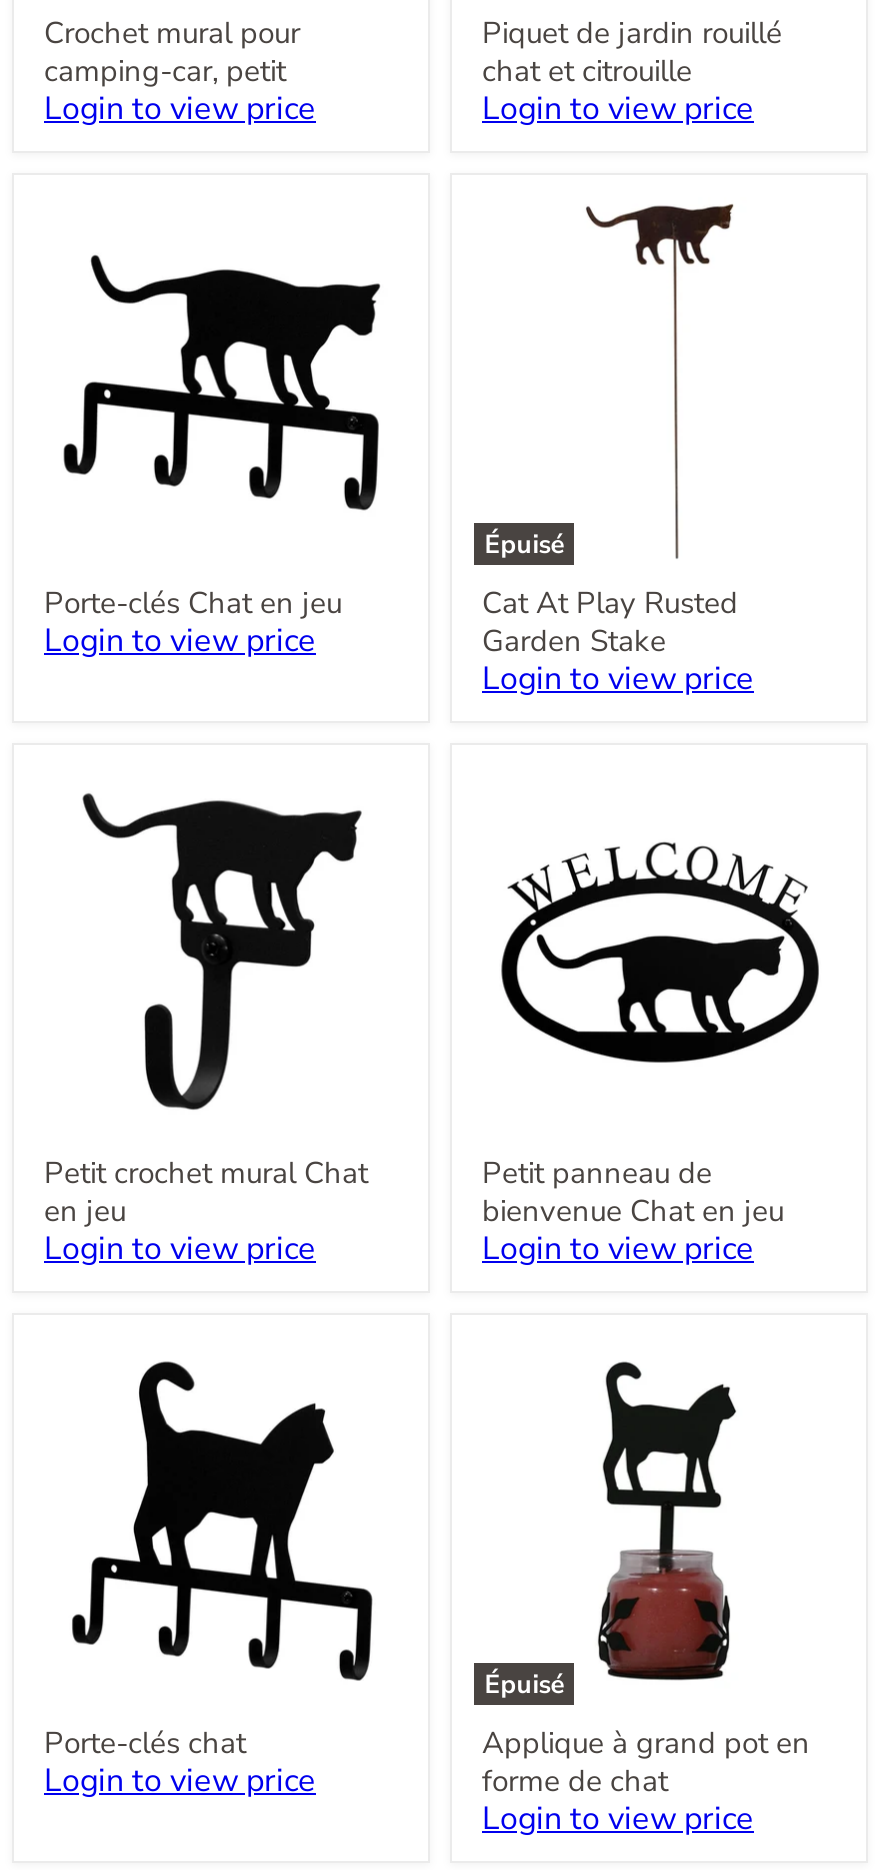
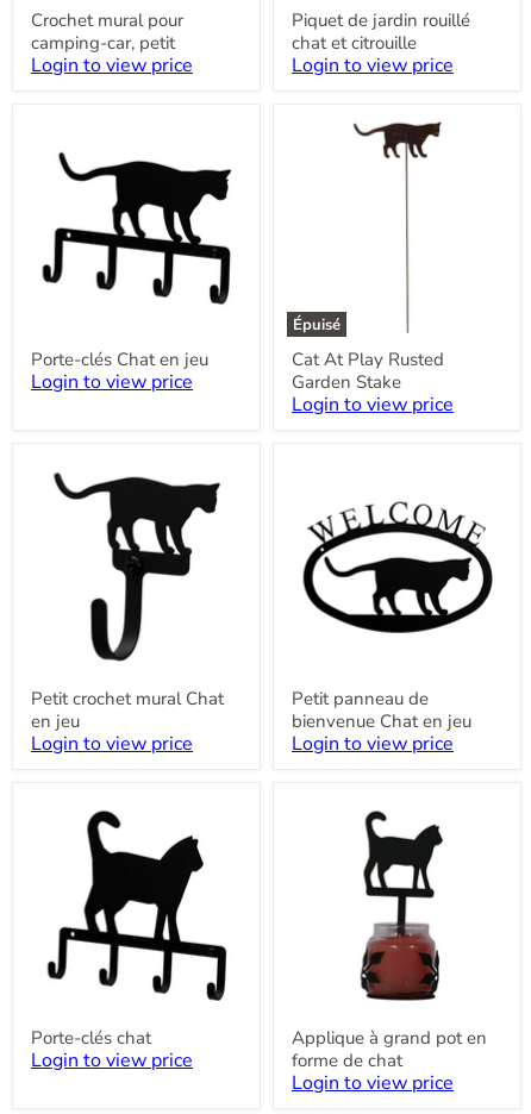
- Épuisé
